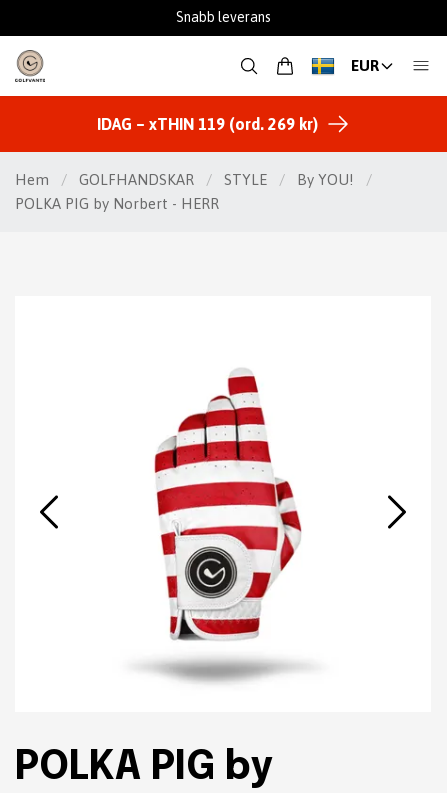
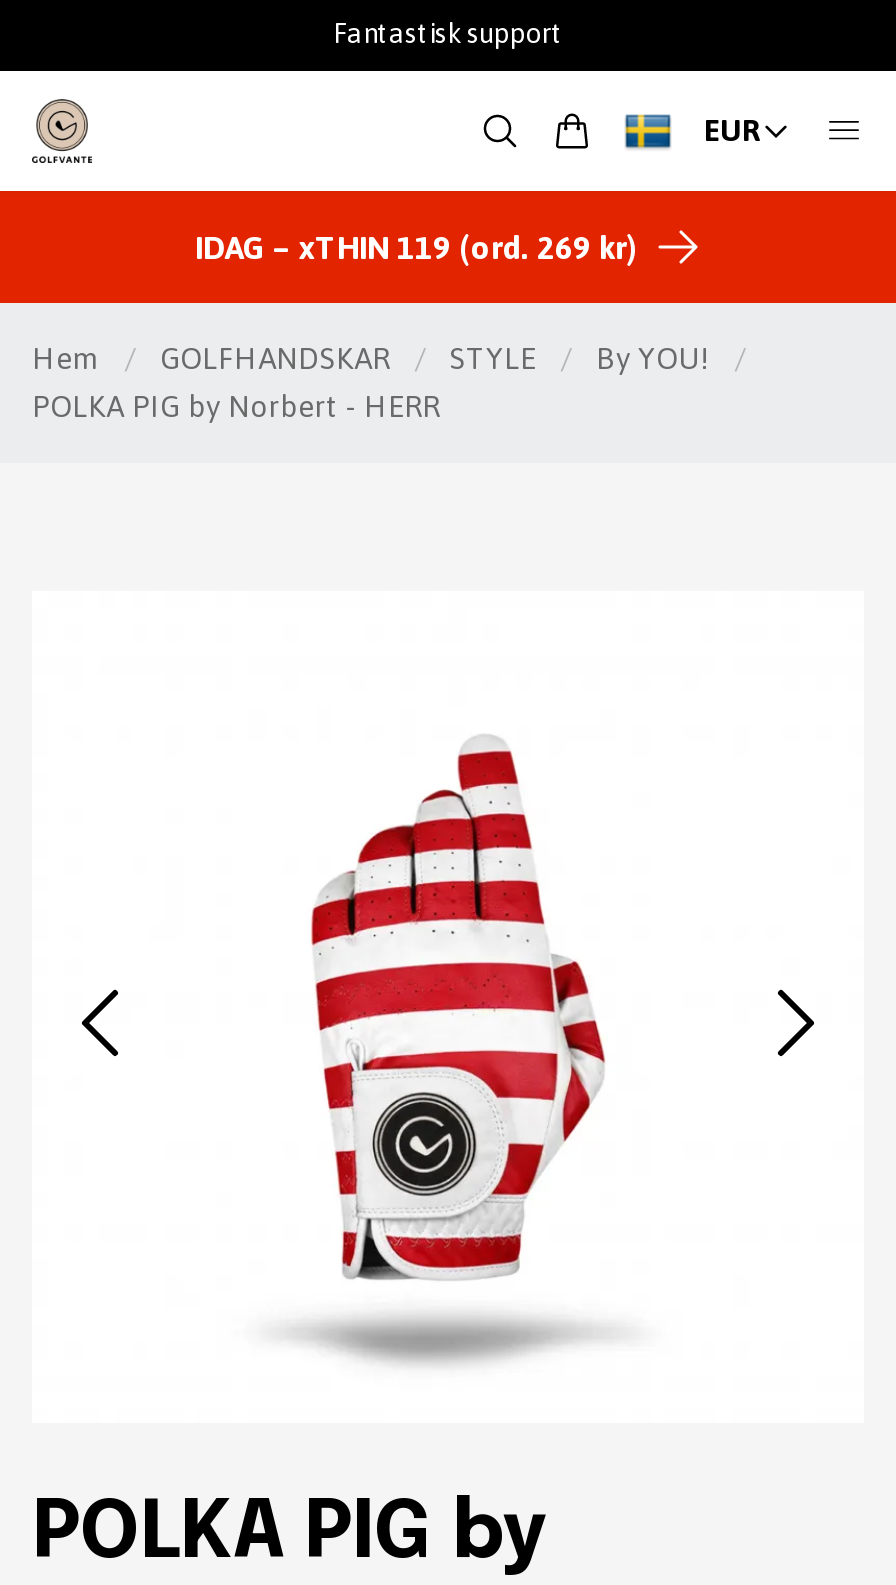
- Snabb leverans
+ Fantastisk support
